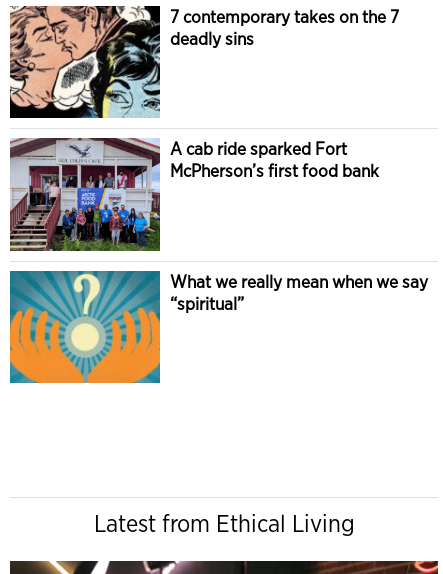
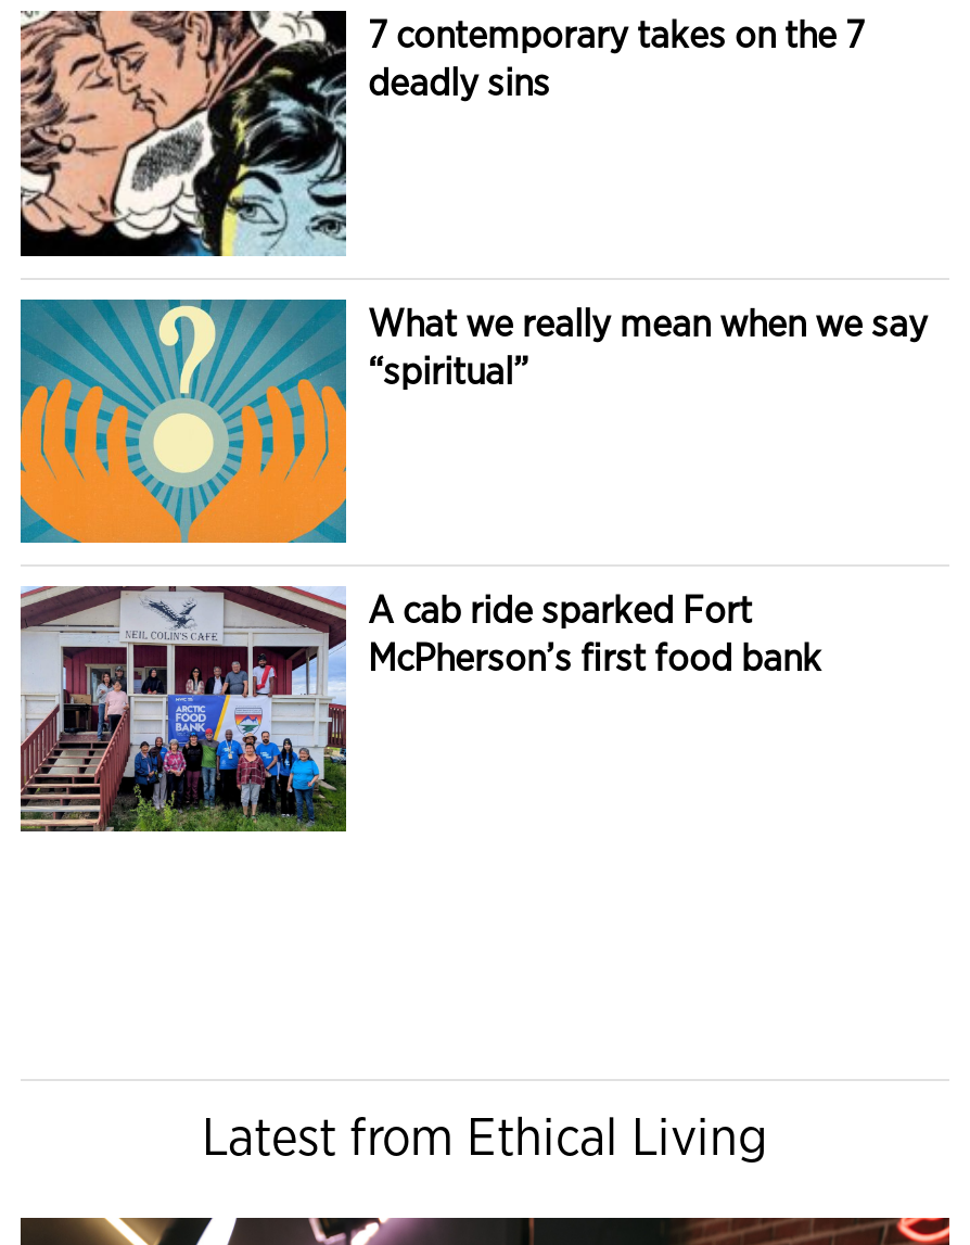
moved down: [image] | A cab ride sparked Fort | McPherson’s first food bank

moved up: [image] | What we really mean when we say | “spiritual”
